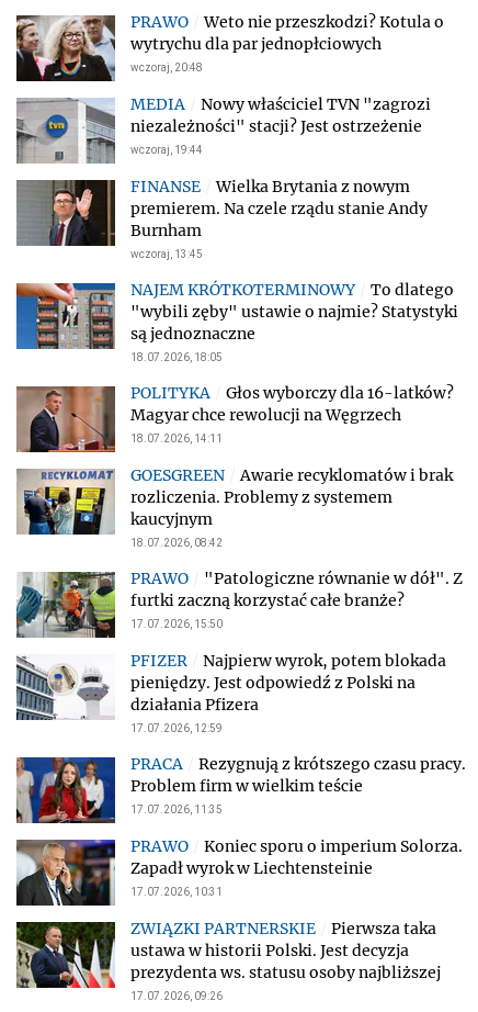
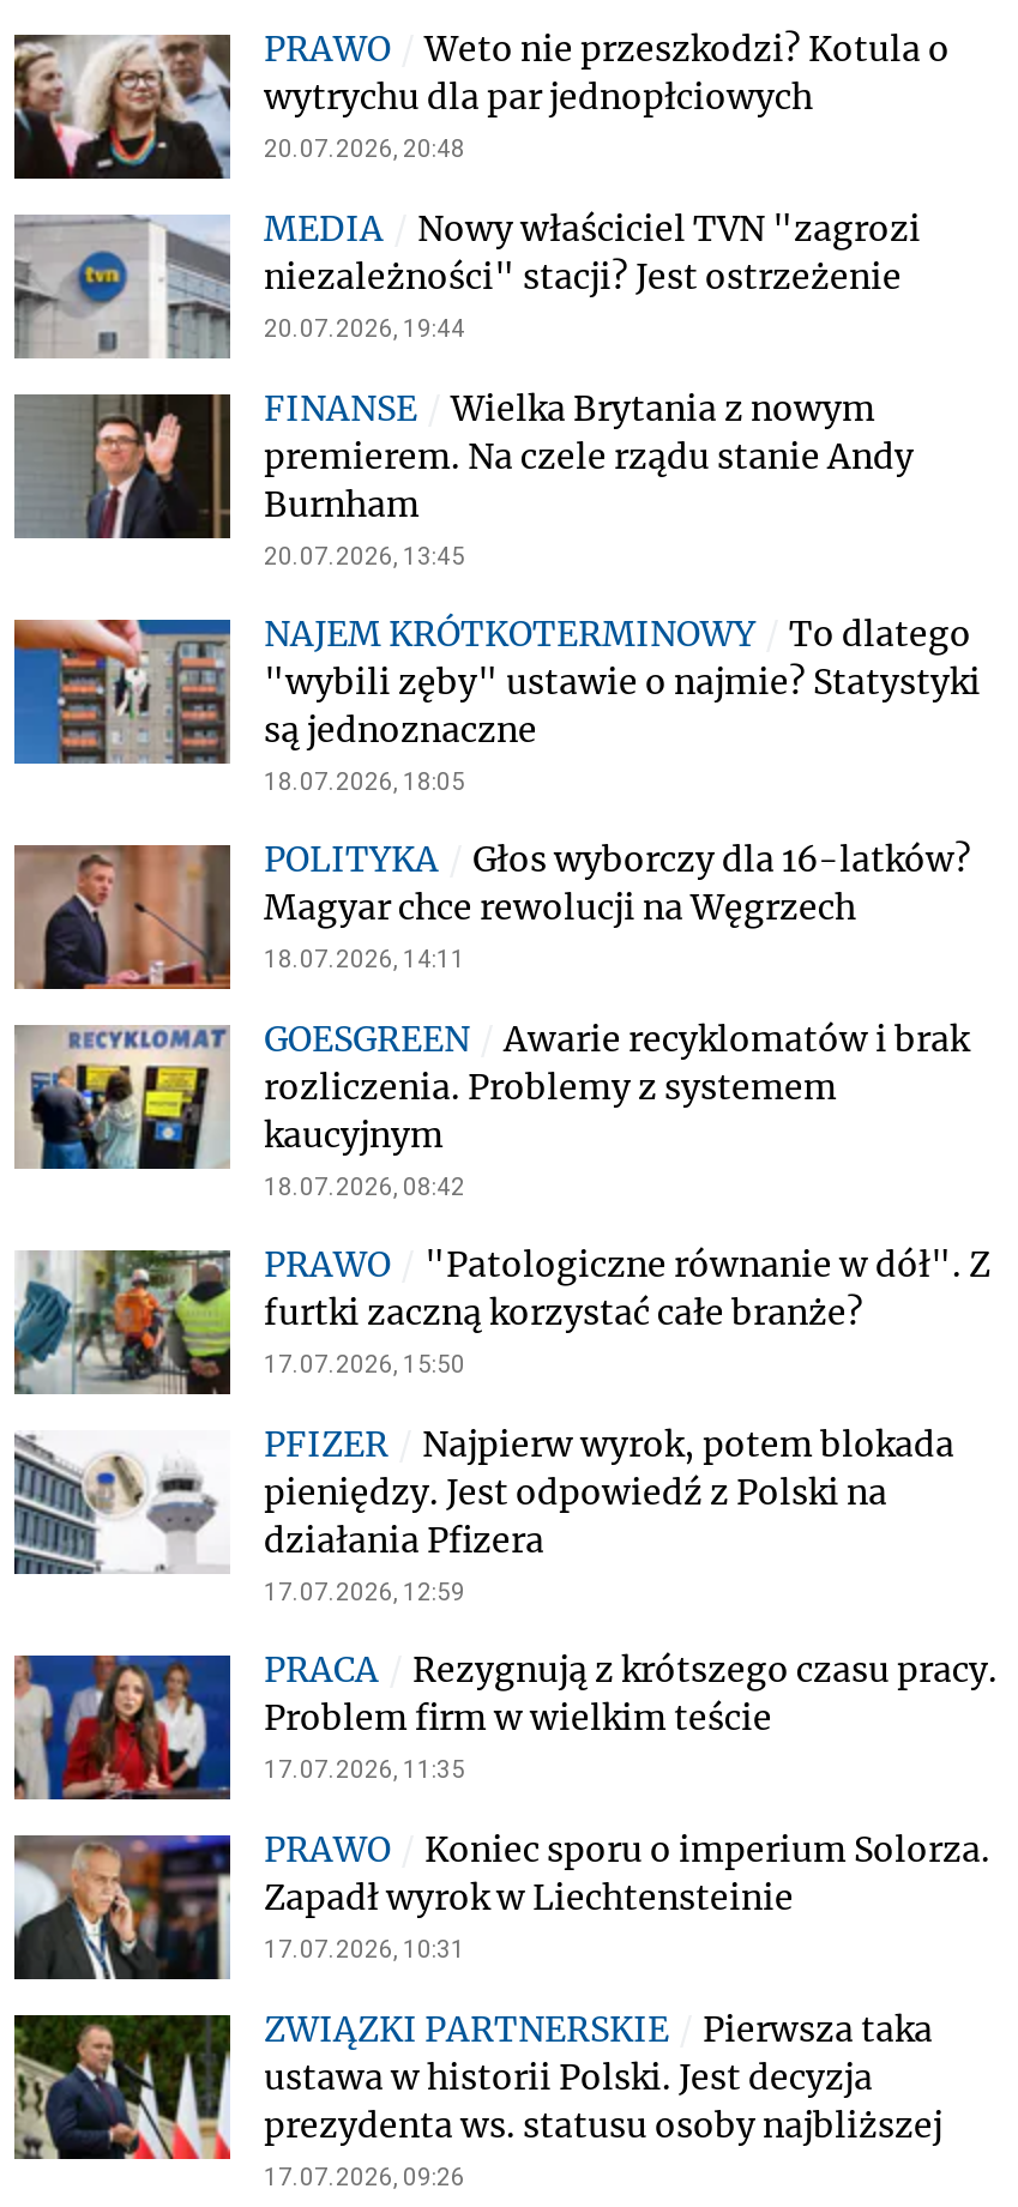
- wczoraj, 20:48
+ 20.07.2026, 20:48

- wczoraj, 19:44
+ 20.07.2026, 19:44

- wczoraj, 13:45
+ 20.07.2026, 13:45
